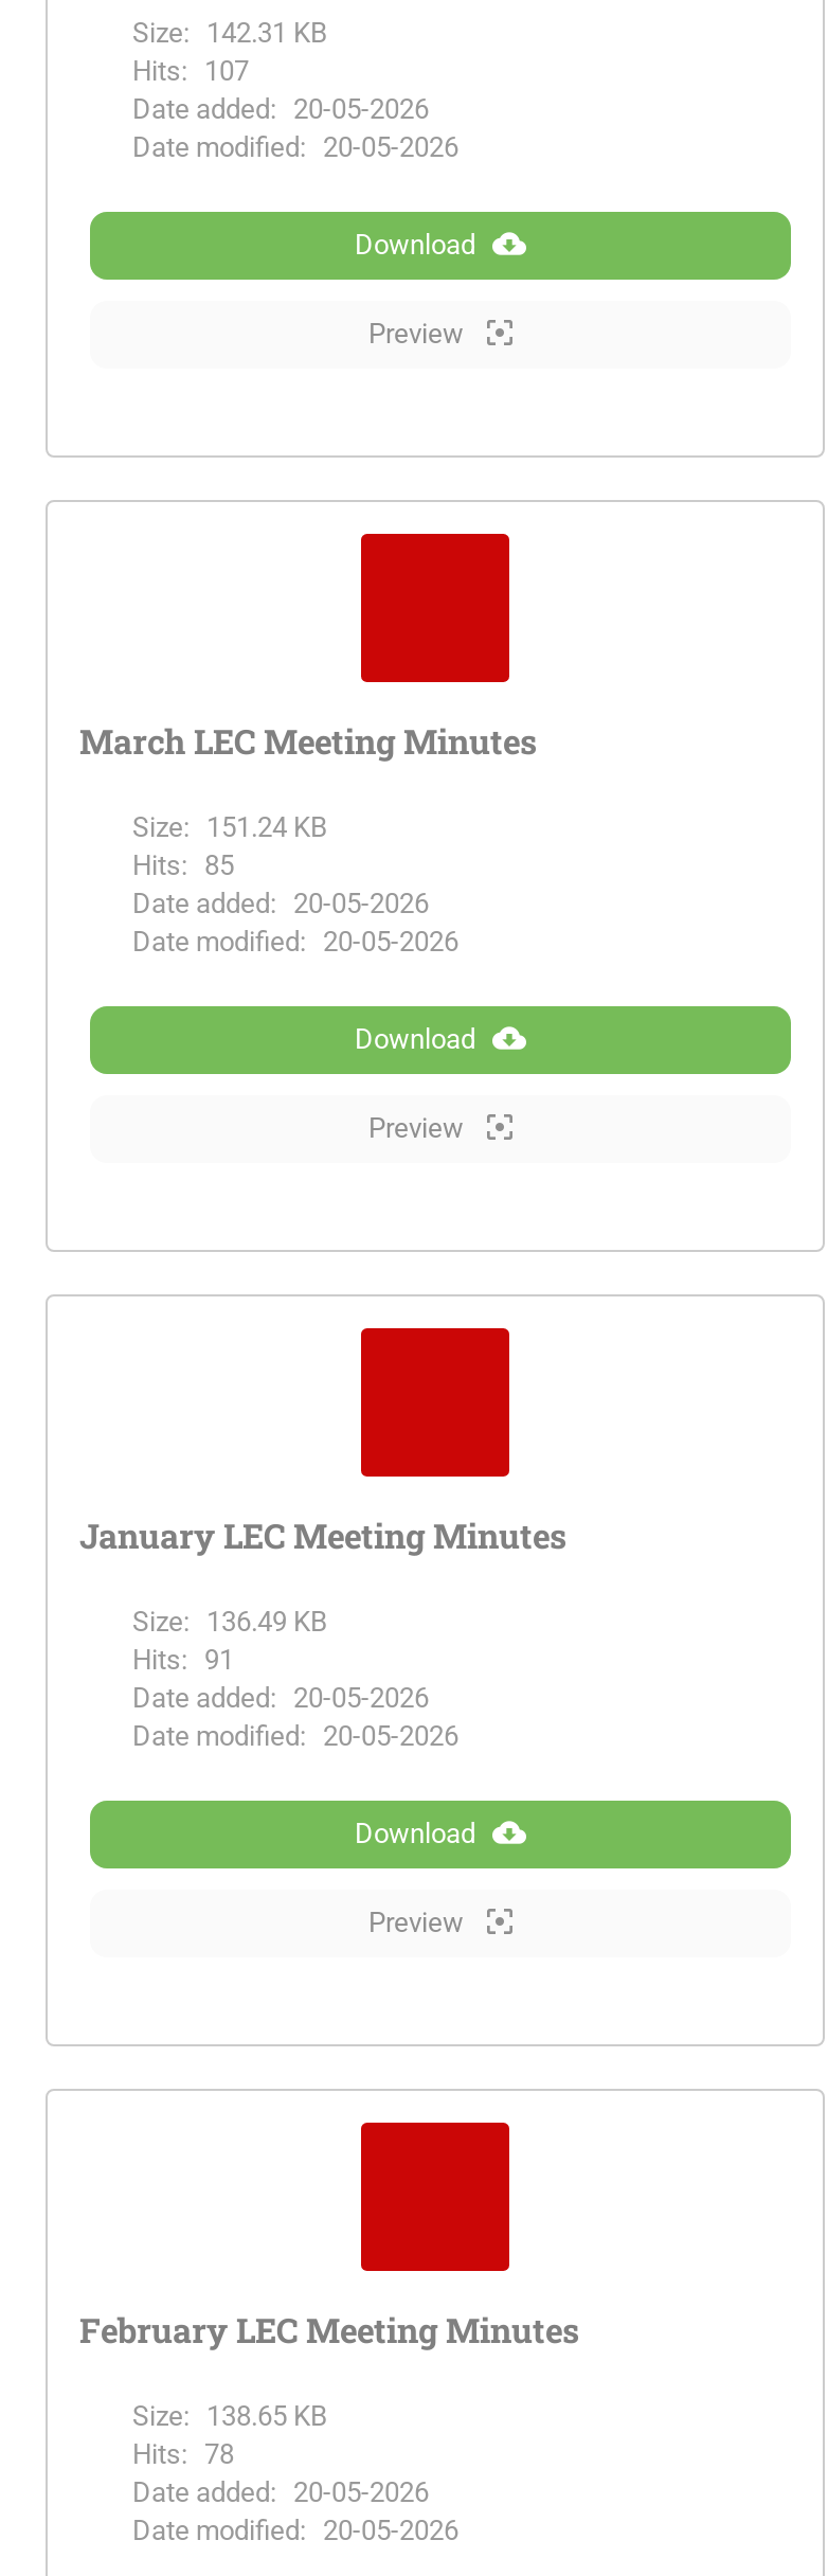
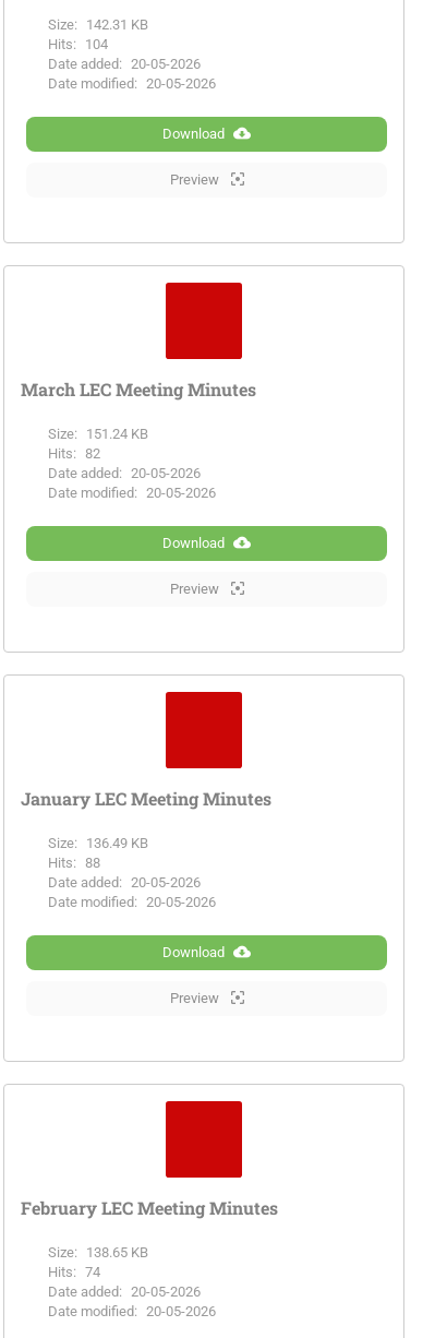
- Hits: 107
+ Hits: 104

- Hits: 85
+ Hits: 82

- Hits: 91
+ Hits: 88

- Hits: 78
+ Hits: 74
